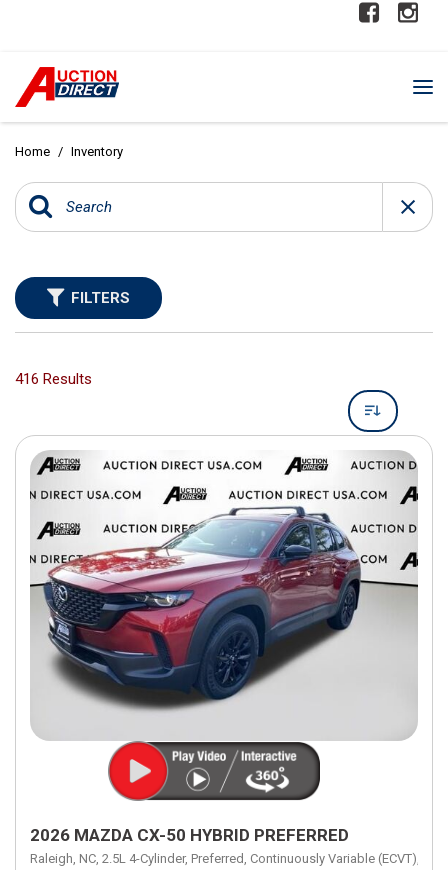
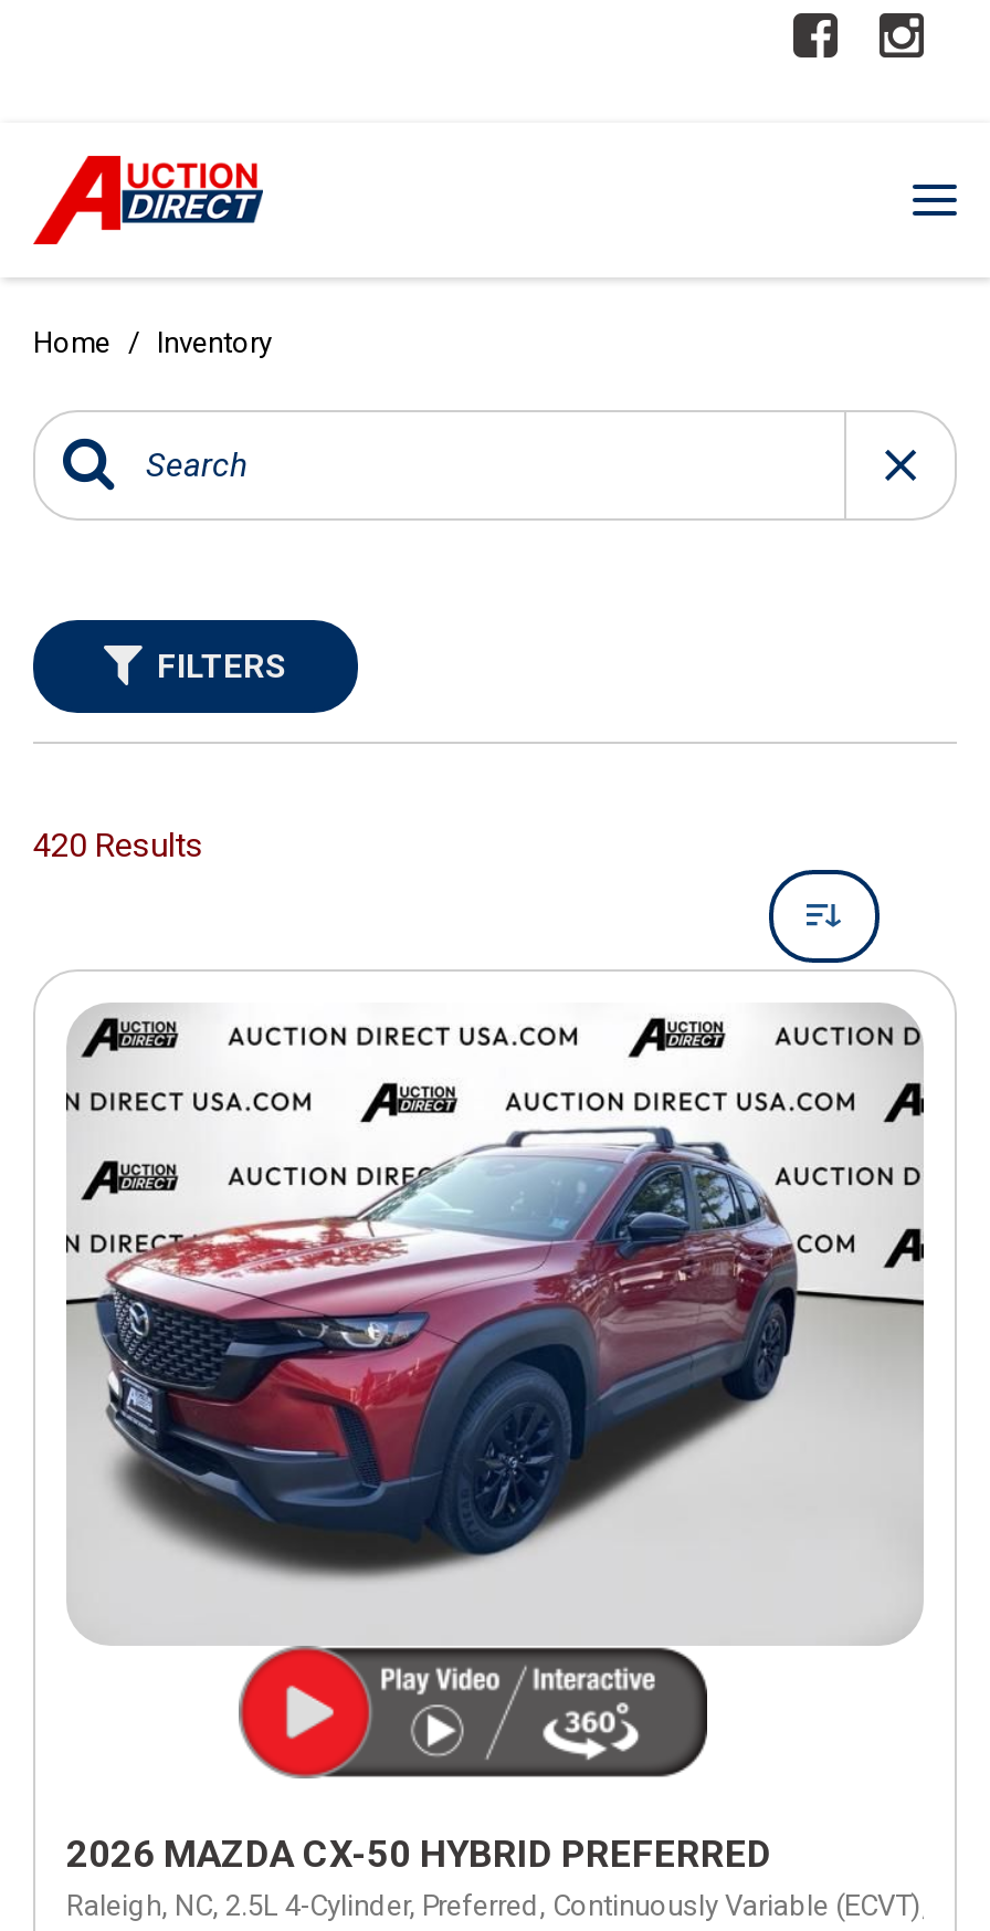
- 416 Results
+ 420 Results
